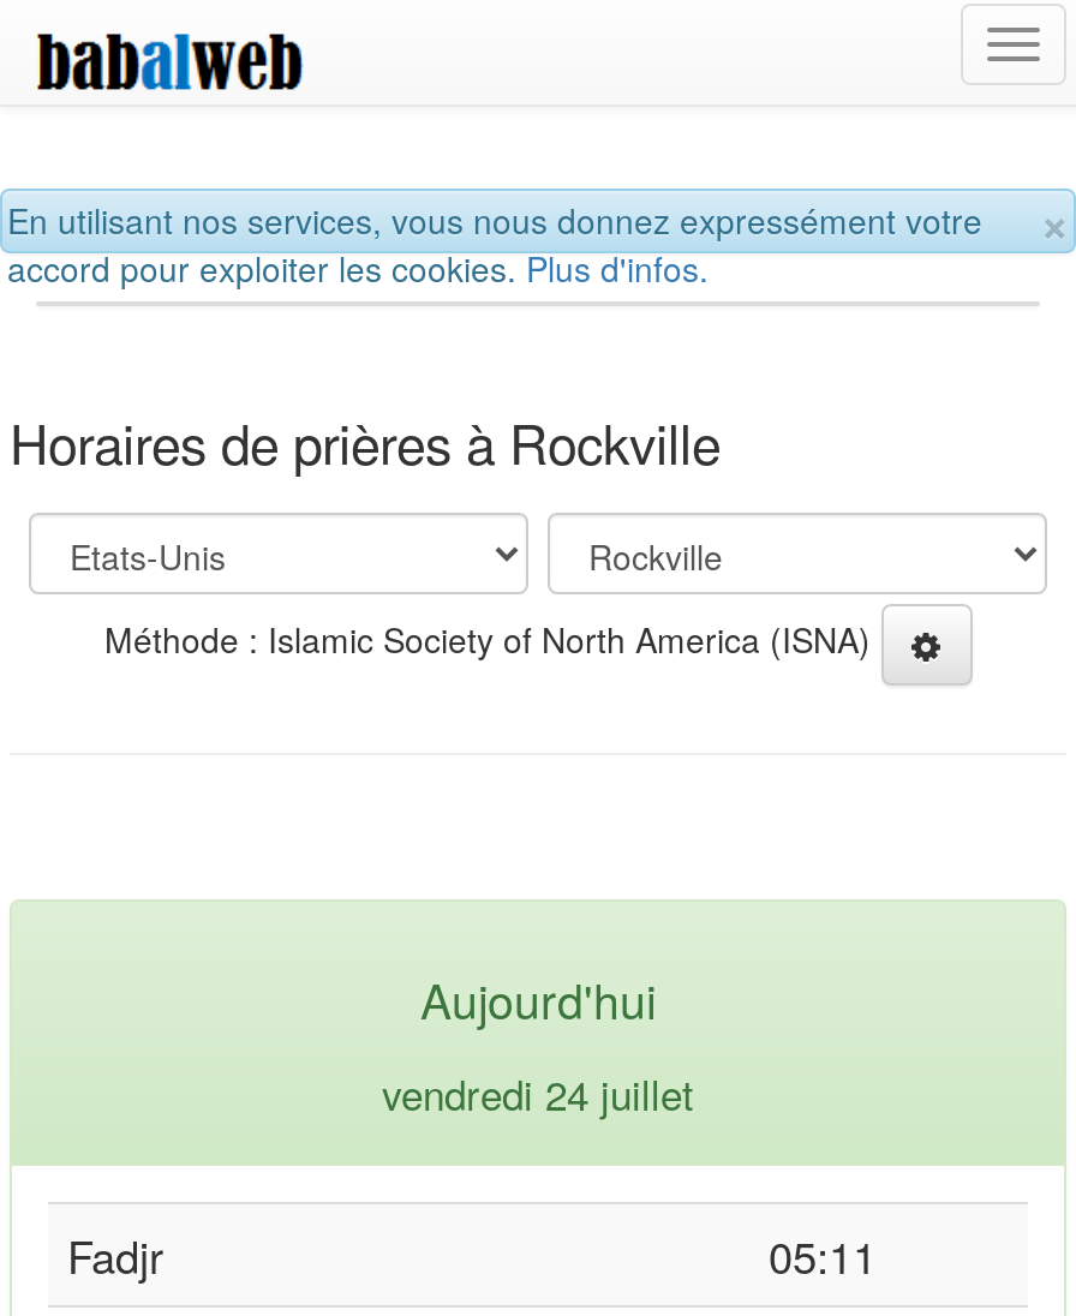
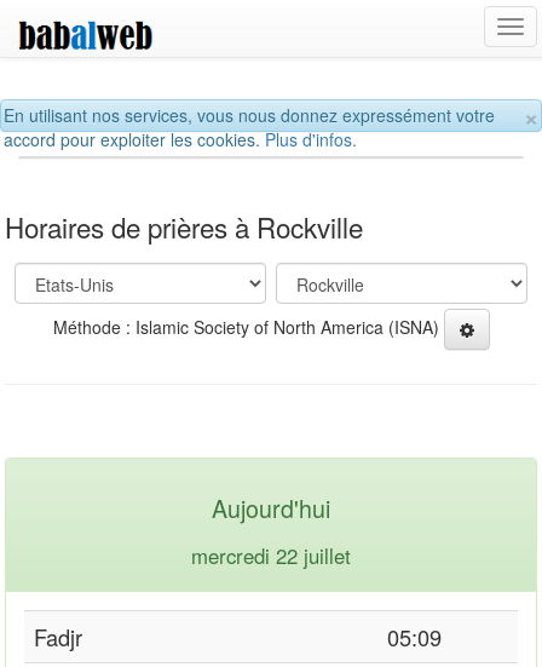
- vendredi 24 juillet
+ mercredi 22 juillet

- 05:11
+ 05:09
